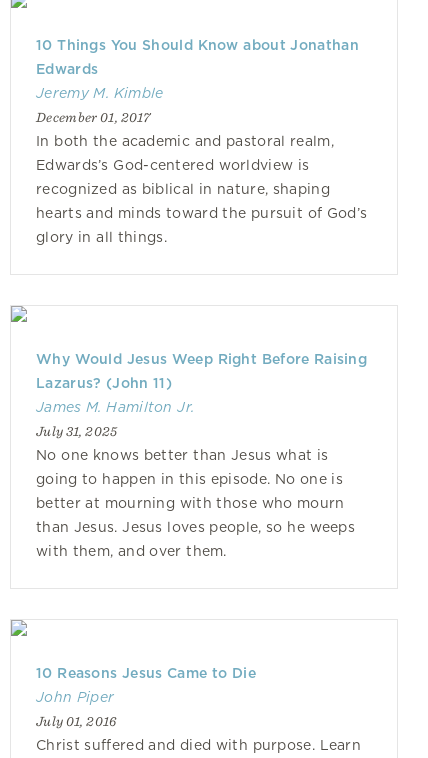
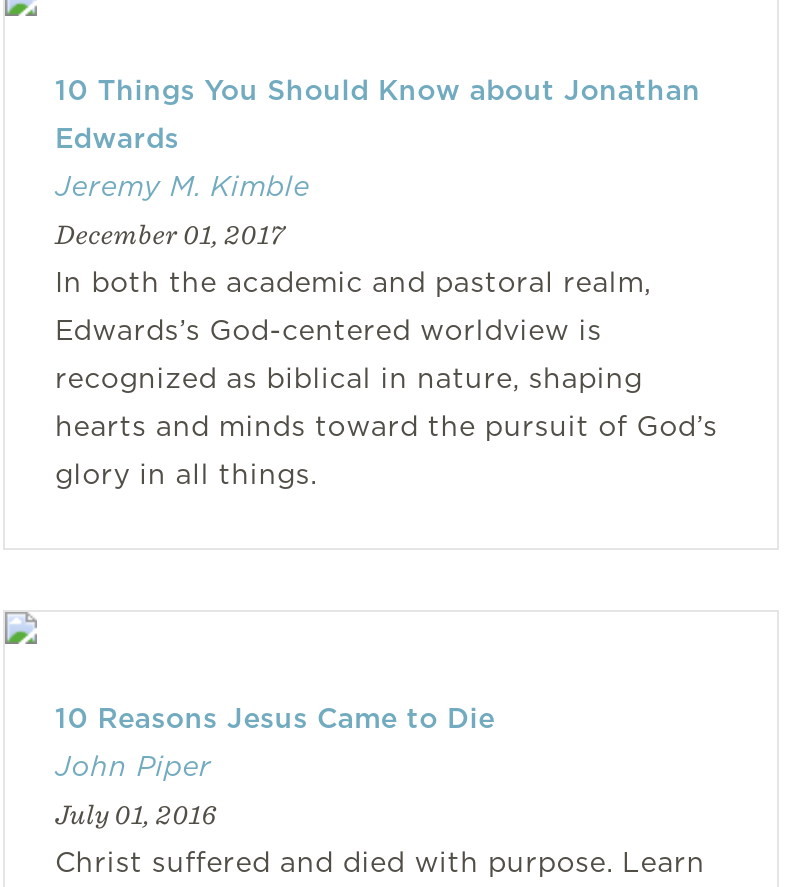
- Why Would Jesus Weep Right Before Raising
- Lazarus? (John 11)
- James M. Hamilton Jr.
- July 31, 2025
- No one knows better than Jesus what is
- going to happen in this episode. No one is
- better at mourning with those who mourn
- than Jesus. Jesus loves people, so he weeps
- with them, and over them.
